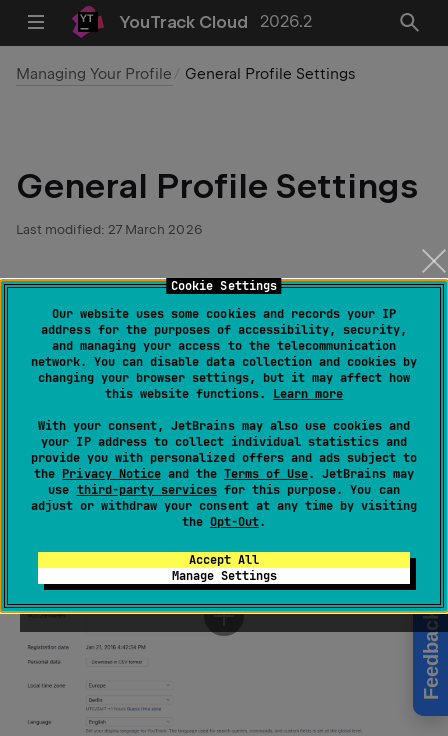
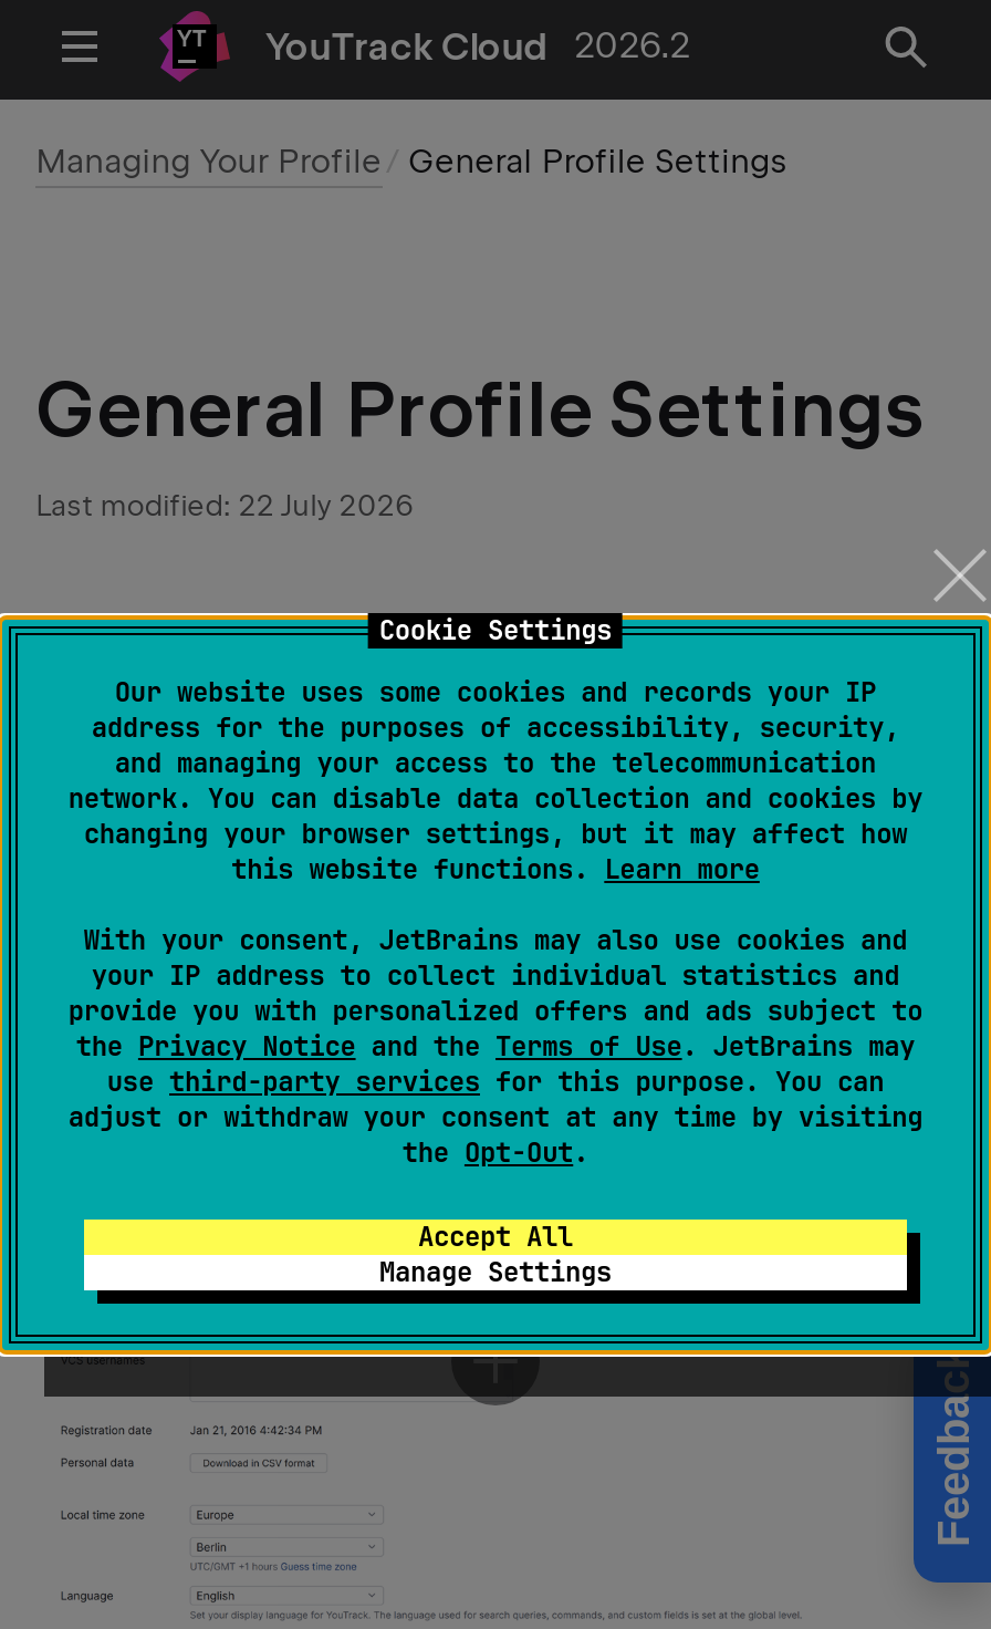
- Last modified: 27 March 2026
+ Last modified: 22 July 2026
